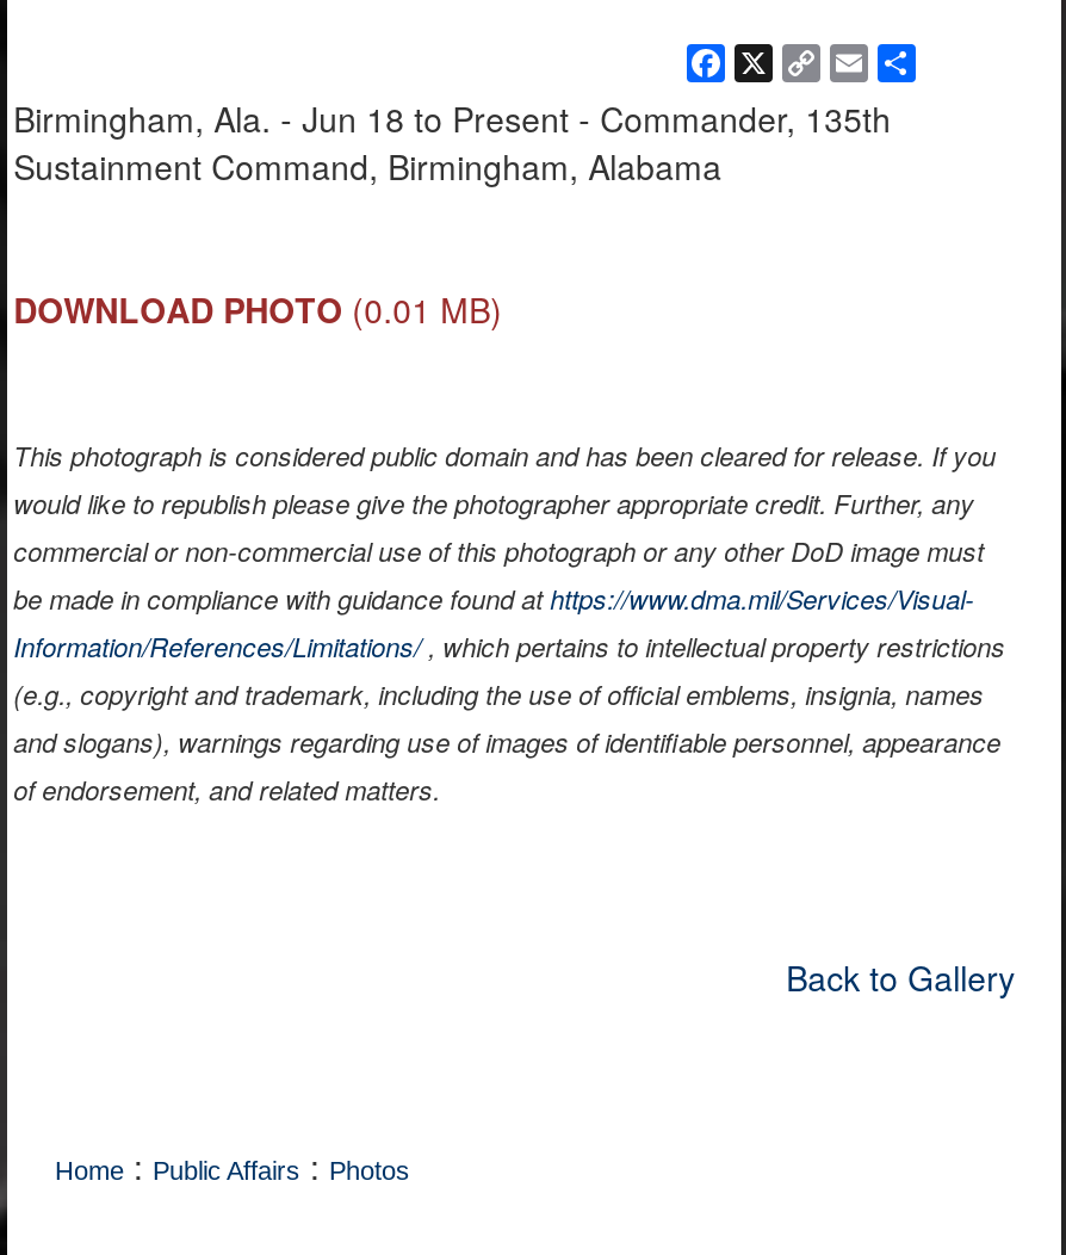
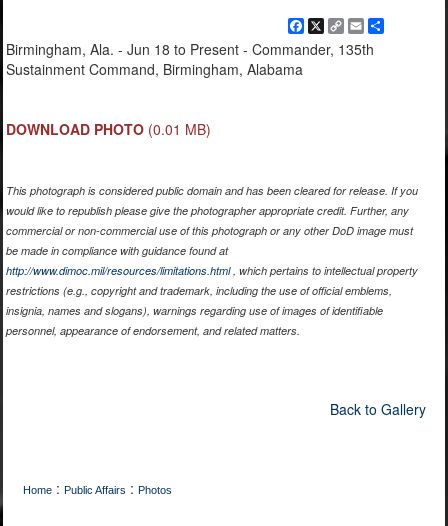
- be made in compliance with guidance found at https://www.dma.mil/Services/Visual-
- Information/References/Limitations/, which pertains to intellectual property restrictions
- (e.g., copyright and trademark, including the use of official emblems, insignia, names
- and slogans), warnings regarding use of images of identifiable personnel, appearance
- of endorsement, and related matters.
+ be made in compliance with guidance found at
+ http://www.dimoc.mil/resources/limitations.html, which pertains to intellectual property
+ restrictions (e.g., copyright and trademark, including the use of official emblems,
+ insignia, names and slogans), warnings regarding use of images of identifiable
+ personnel, appearance of endorsement, and related matters.
